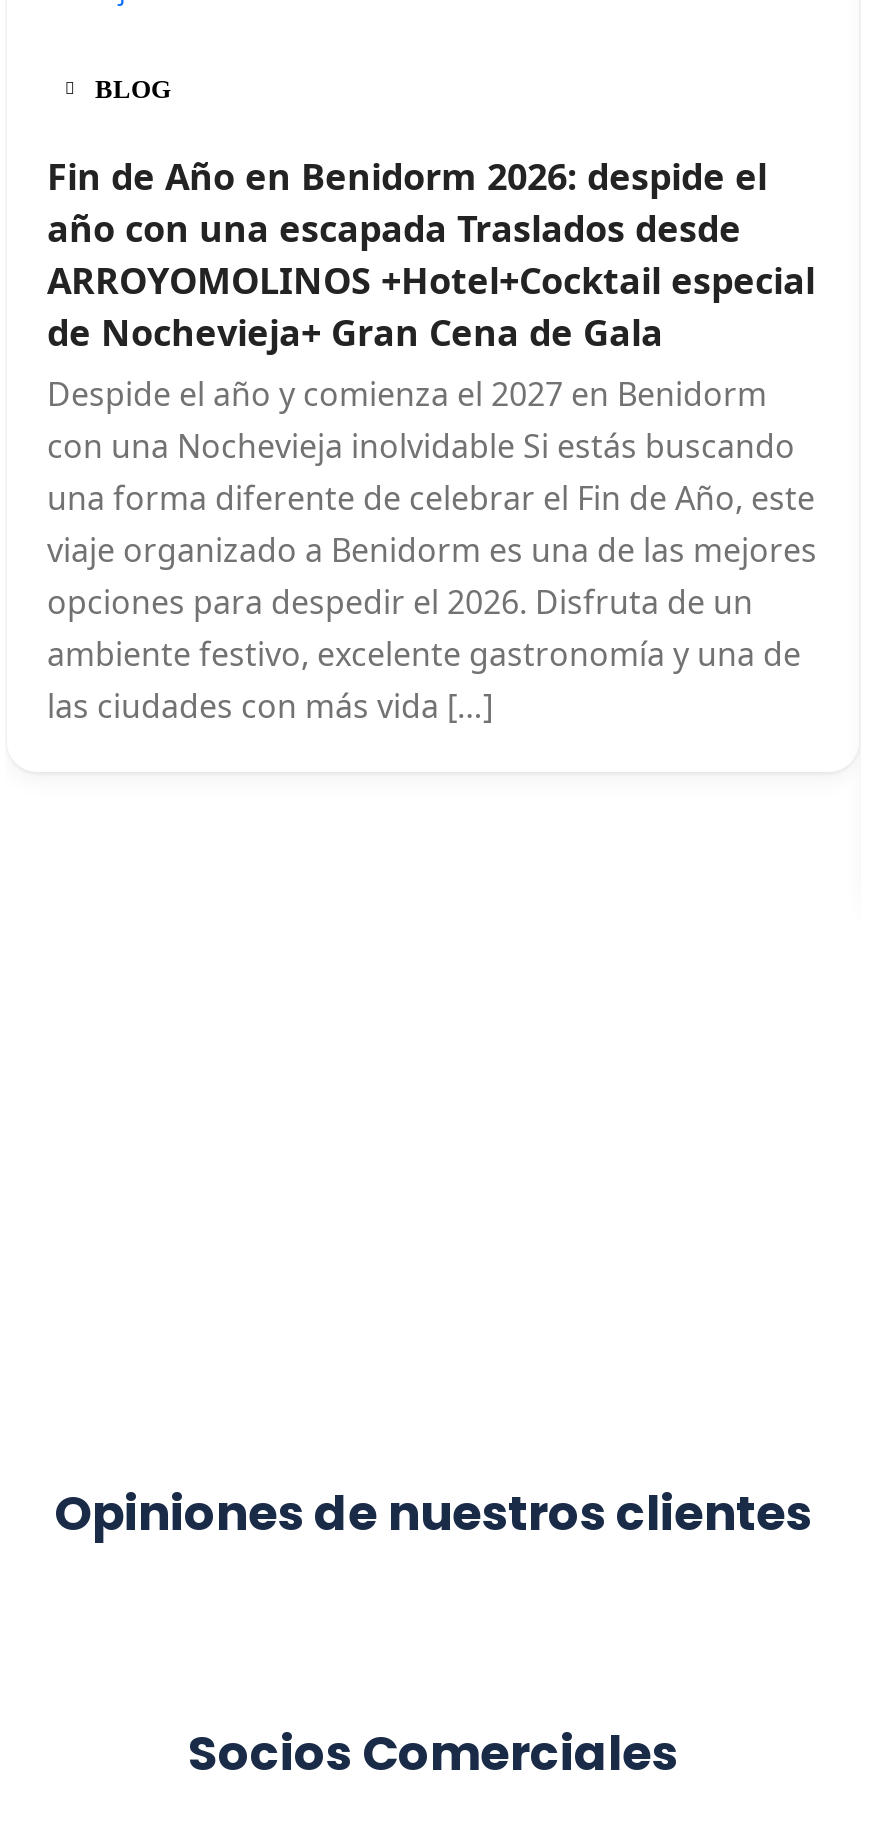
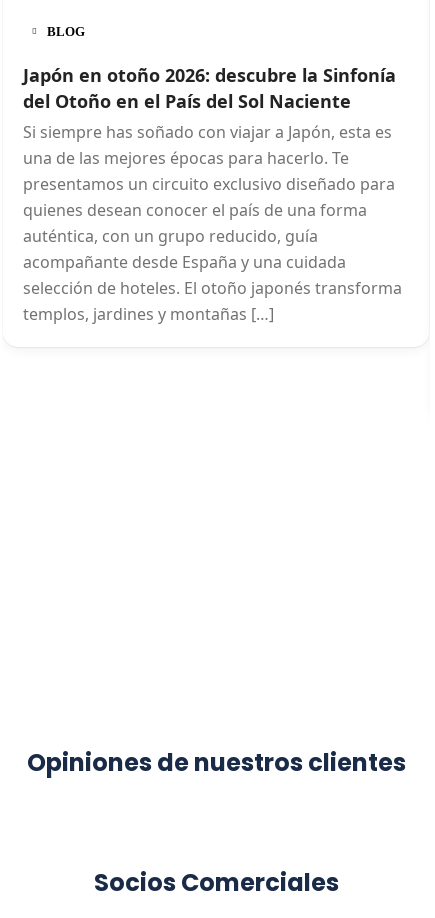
- Fin de Año en Benidorm 2026: despide el
- año con una escapada Traslados desde
- ARROYOMOLINOS +Hotel+Cocktail especial
- de Nochevieja+ Gran Cena de Gala
- Despide el año y comienza el 2027 en Benidorm
- con una Nochevieja inolvidable Si estás buscando
- una forma diferente de celebrar el Fin de Año, este
- viaje organizado a Benidorm es una de las mejores
- opciones para despedir el 2026. Disfruta de un
- ambiente festivo, excelente gastronomía y una de
- las ciudades con más vida […]
+ Japón en otoño 2026: descubre la Sinfonía
+ del Otoño en el País del Sol Naciente
+ Si siempre has soñado con viajar a Japón, esta es
+ una de las mejores épocas para hacerlo. Te
+ presentamos un circuito exclusivo diseñado para
+ quienes desean conocer el país de una forma
+ auténtica, con un grupo reducido, guía
+ acompañante desde España y una cuidada
+ selección de hoteles. El otoño japonés transforma
+ templos, jardines y montañas […]
